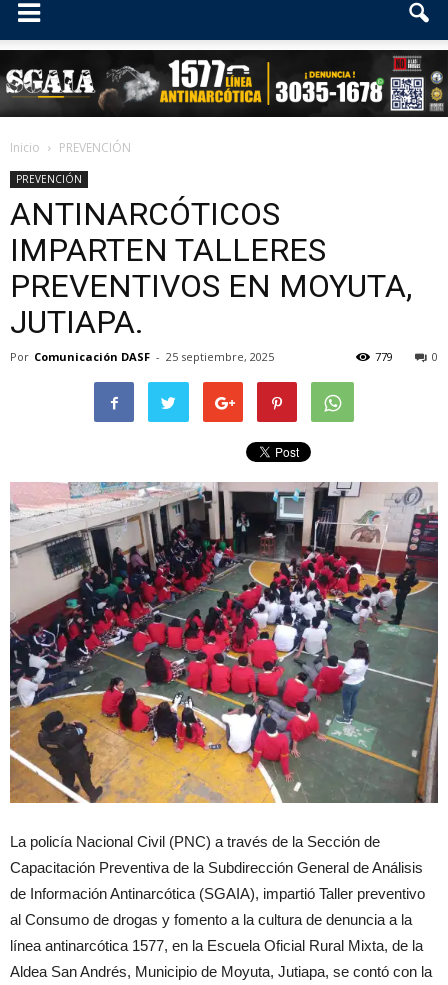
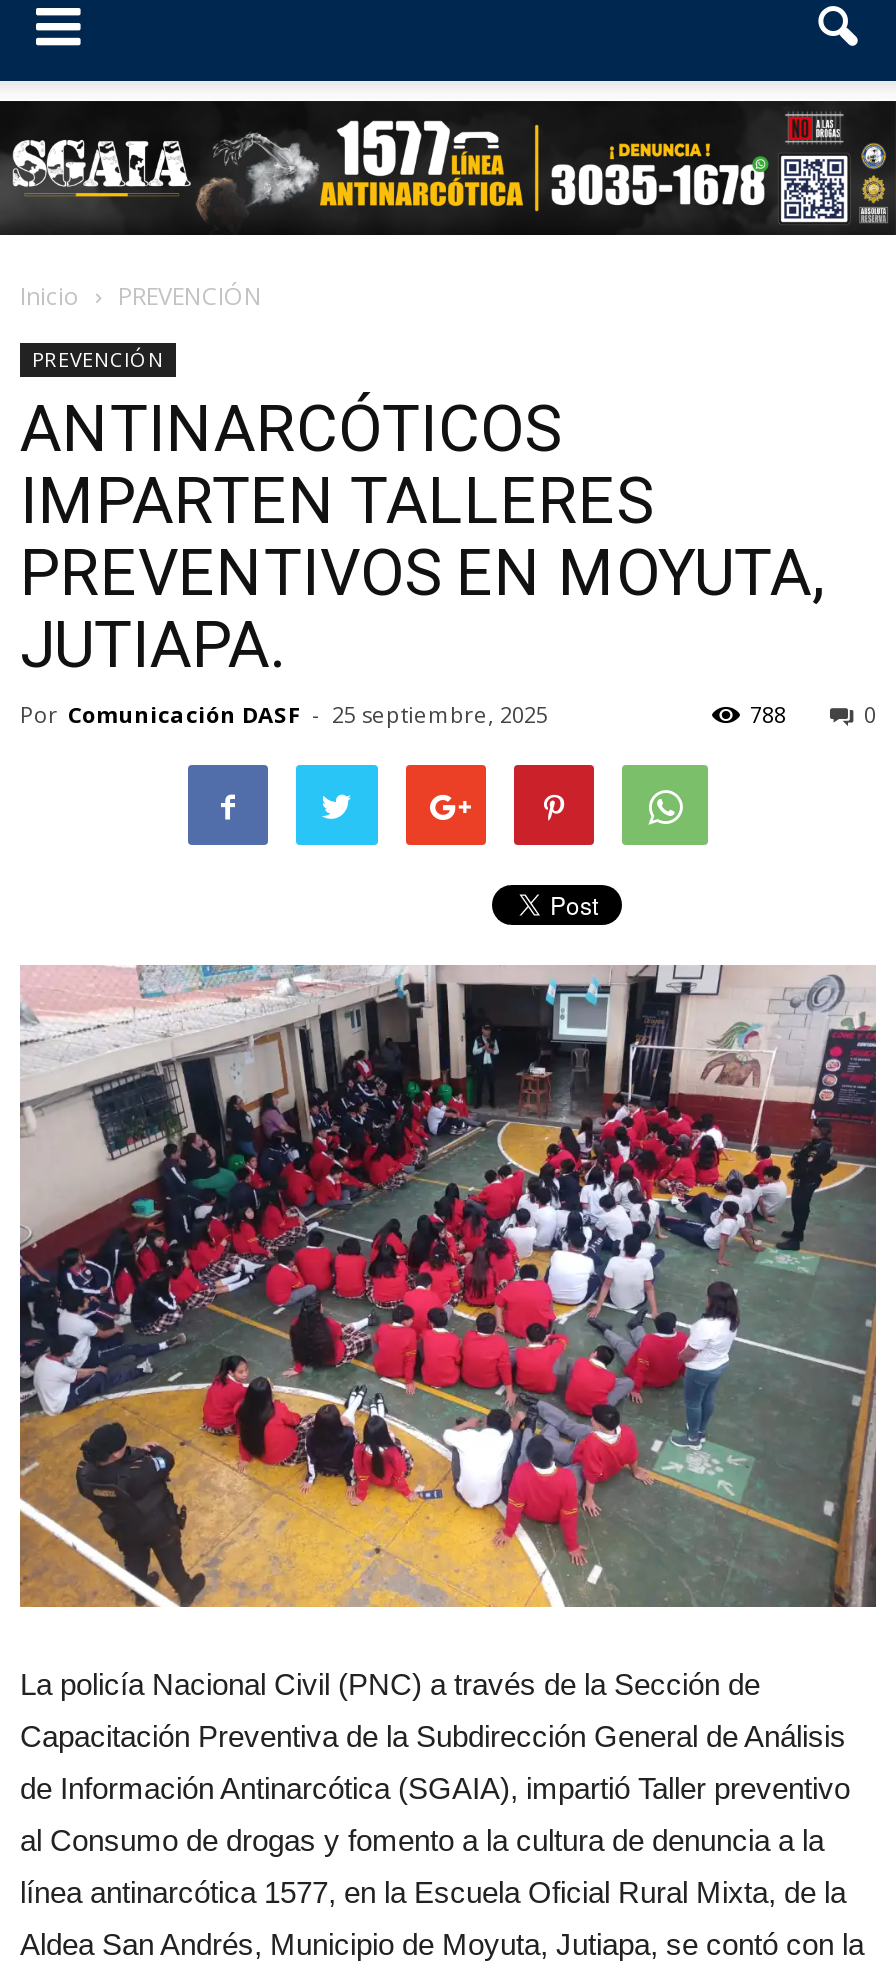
- 779
+ 788
